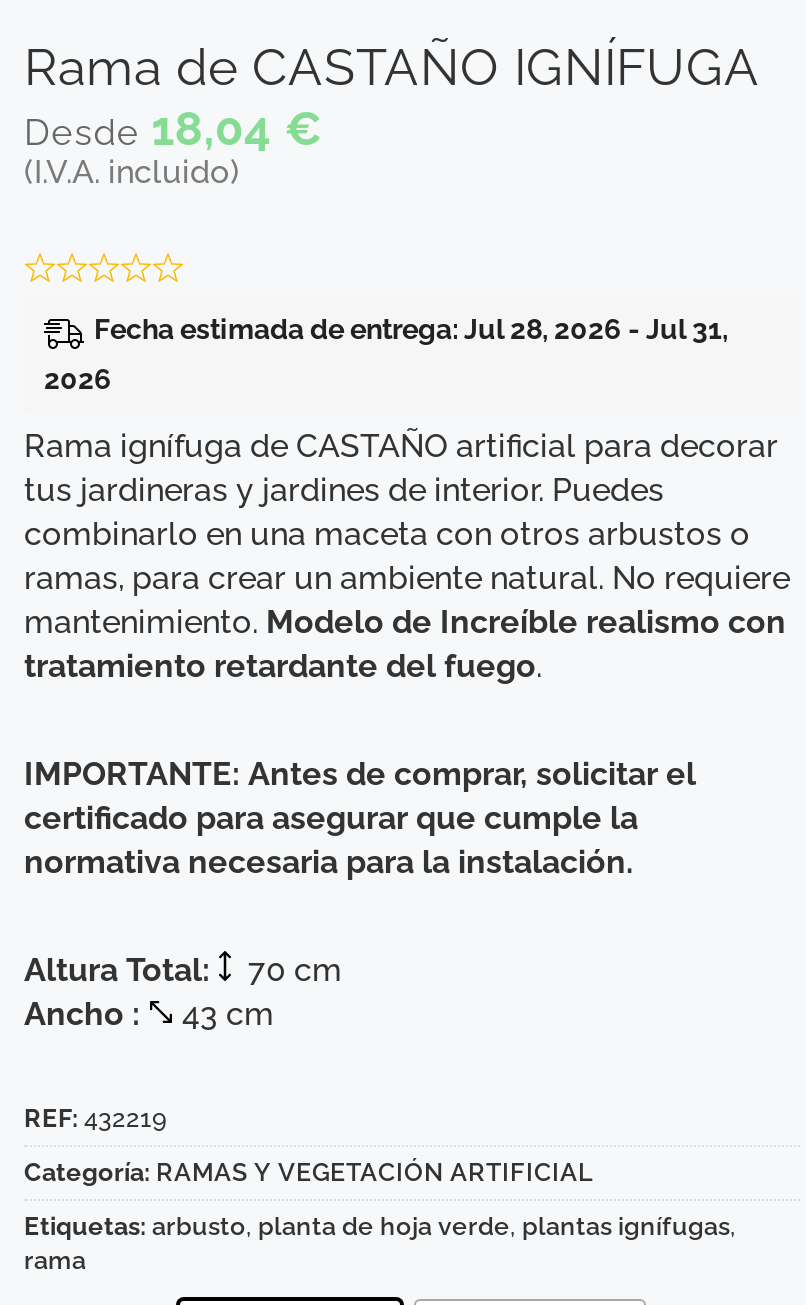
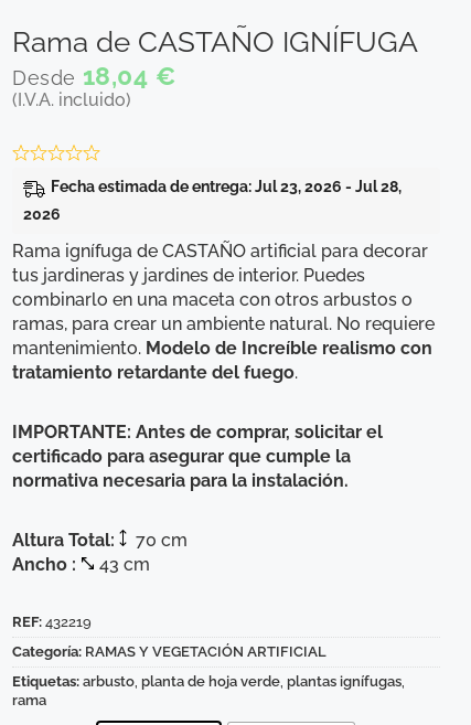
- Fecha estimada de entrega: Jul 28, 2026 - Jul 31,
+ Fecha estimada de entrega: Jul 23, 2026 - Jul 28,
